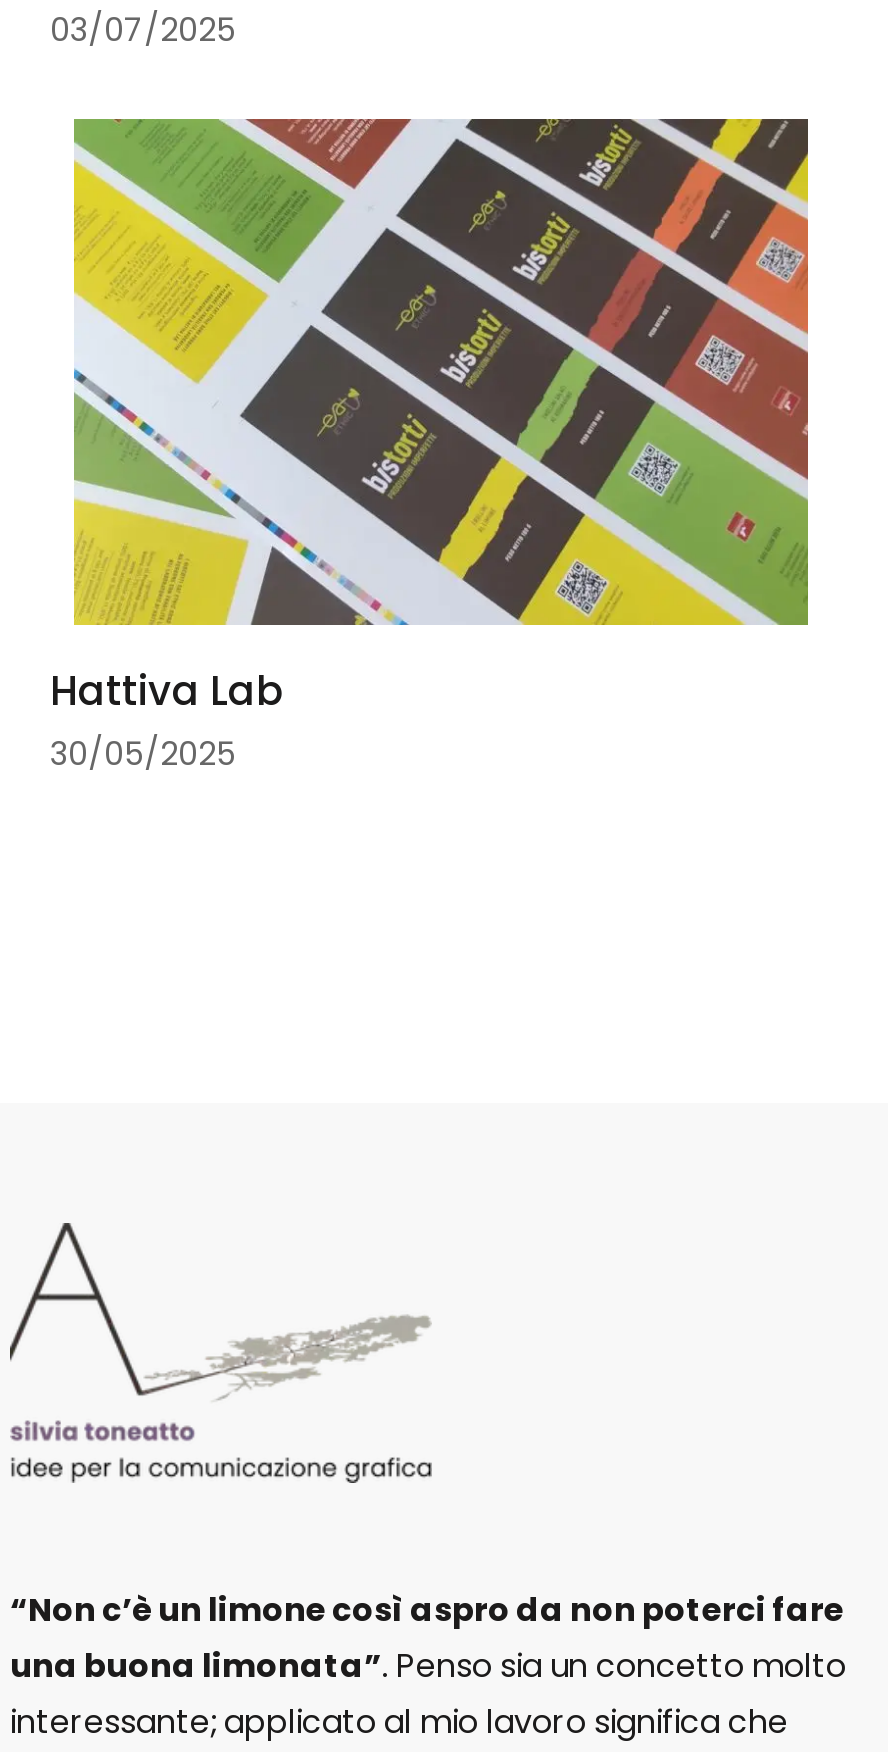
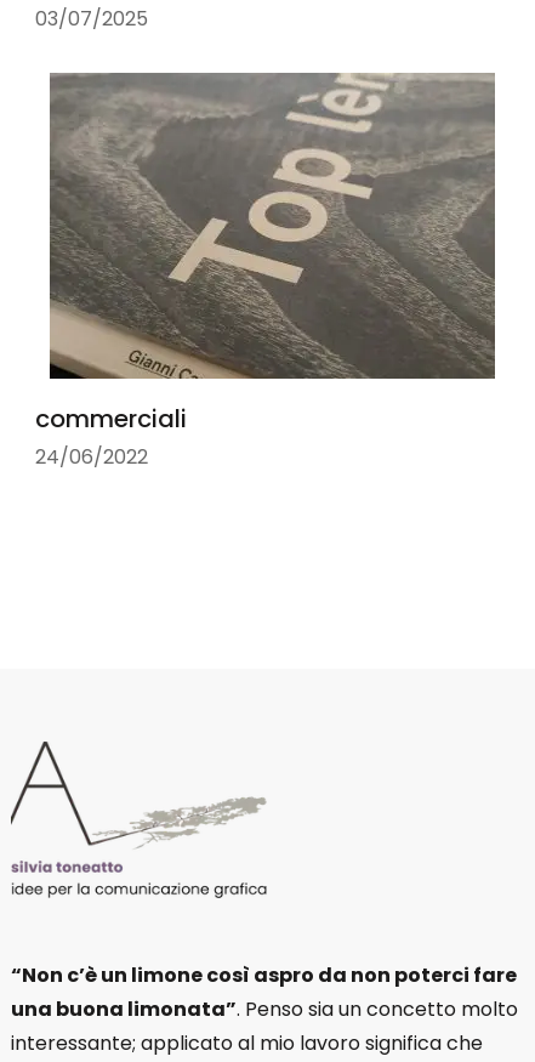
- [image]
- Hattiva Lab
- 30/05/2025
+ [image]
+ commerciali
+ 24/06/2022
